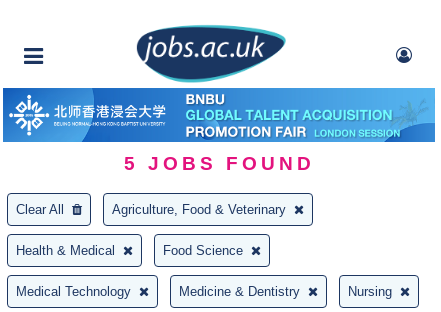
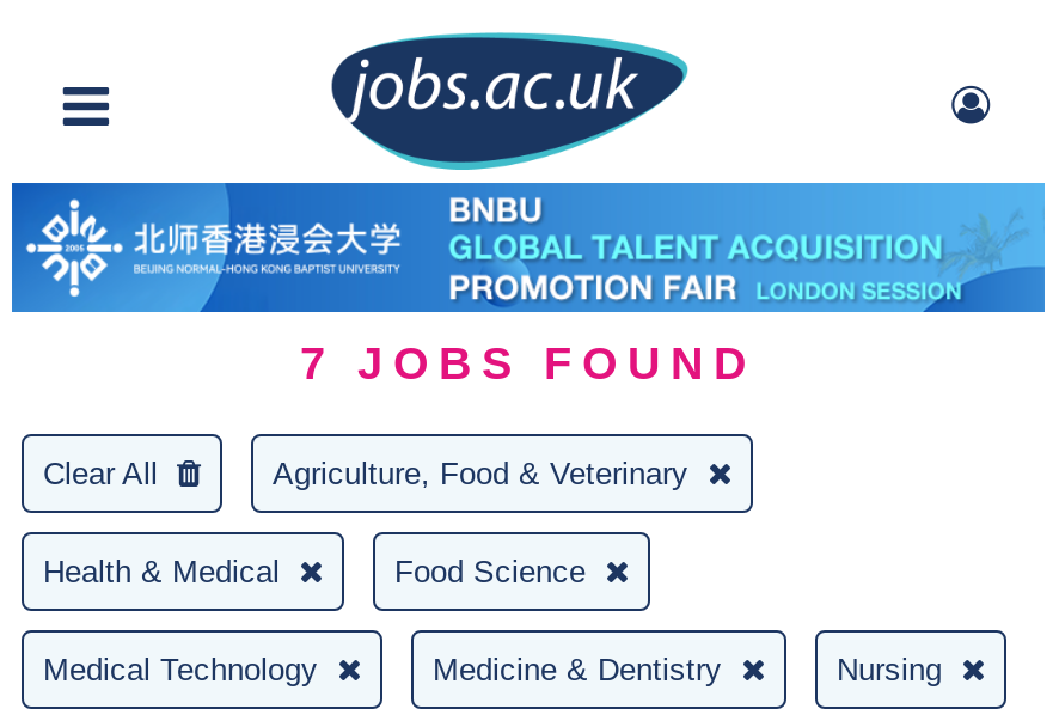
- 5 JOBS FOUND
+ 7 JOBS FOUND
